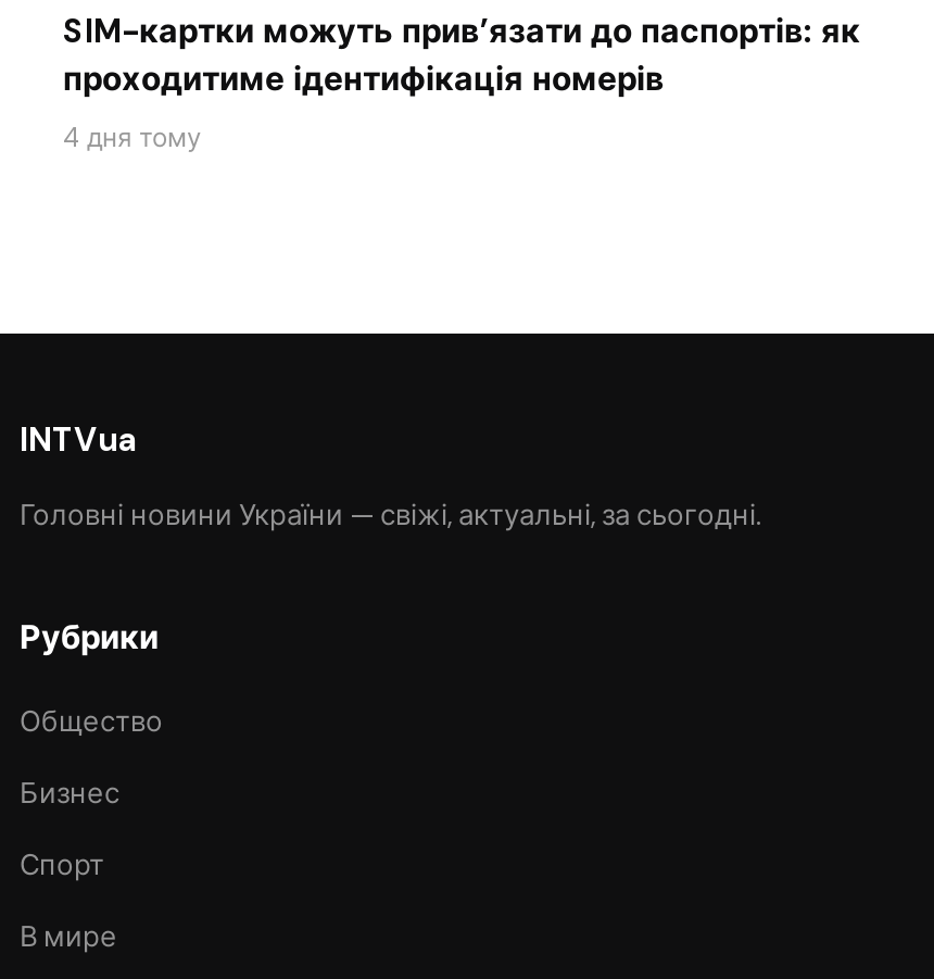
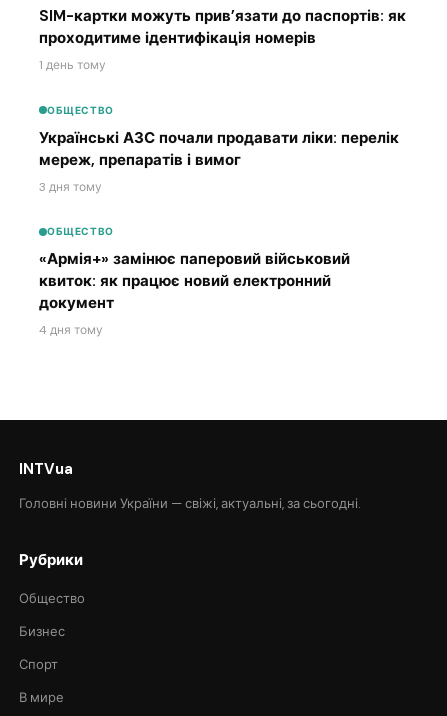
+ 1 день тому
+ ОБЩЕСТВО
+ Українські АЗС почали продавати ліки: перелік
+ мереж, препаратів і вимог
+ 3 дня тому
+ ОБЩЕСТВО
+ «Армія+» замінює паперовий військовий
+ квиток: як працює новий електронний
+ документ
